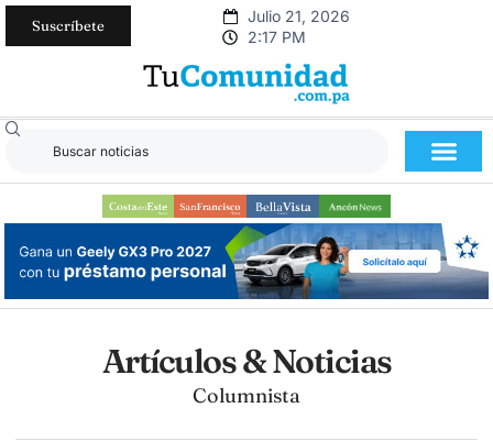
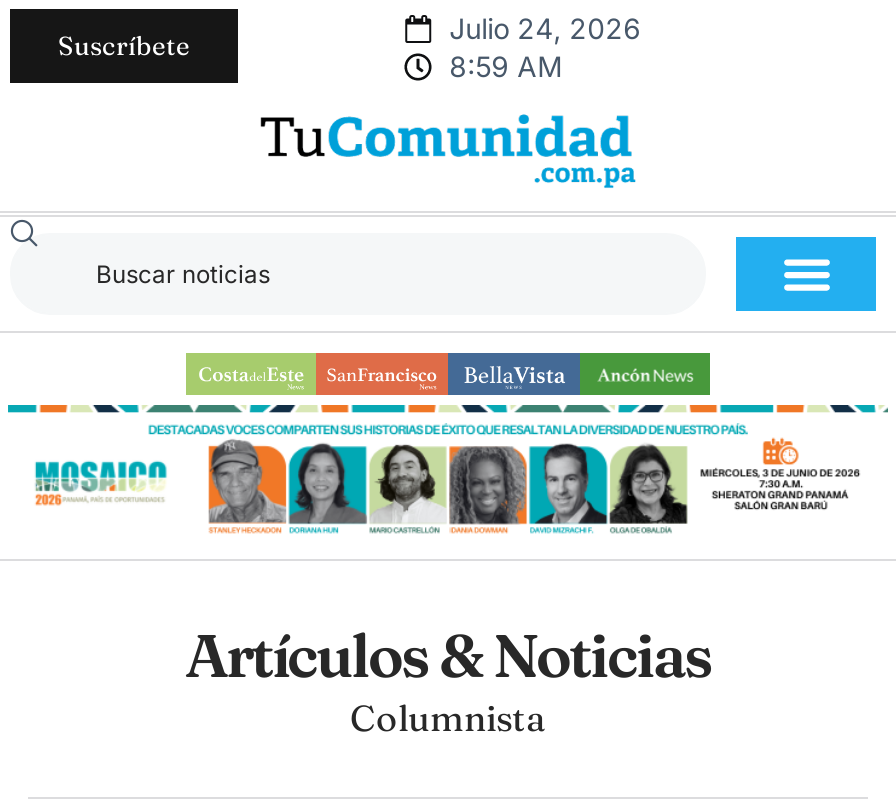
- Julio 21, 2026
- 2:17 PM
+ Julio 24, 2026
+ 8:59 AM

- [image]
+ [image]
